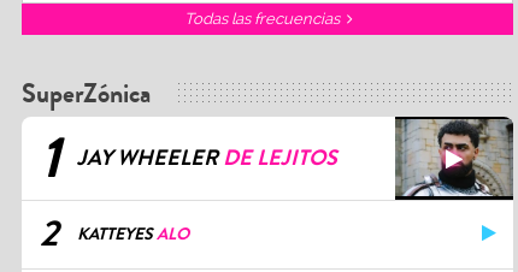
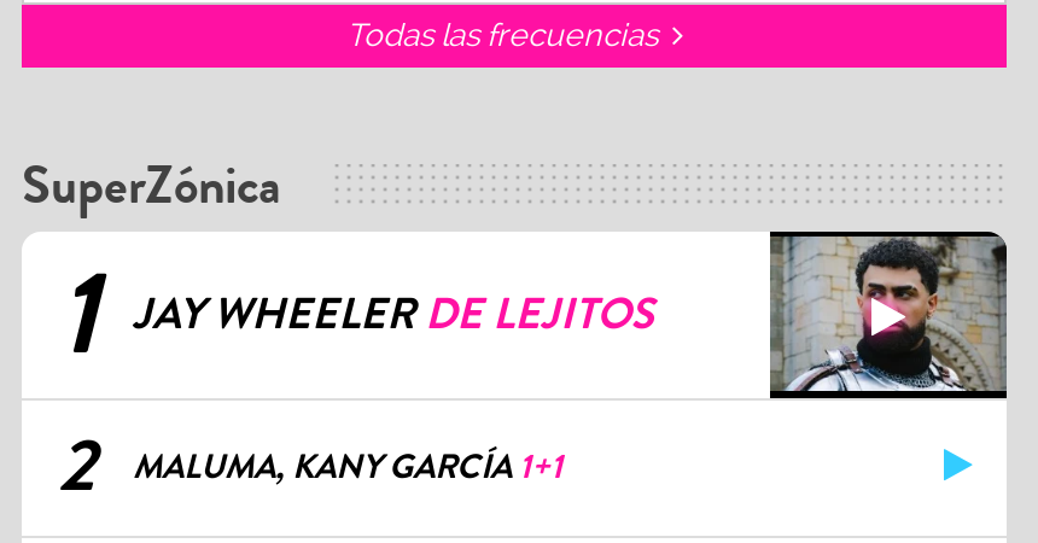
- KATTEYES ALO
+ MALUMA, KANY GARCÍA 1+1
